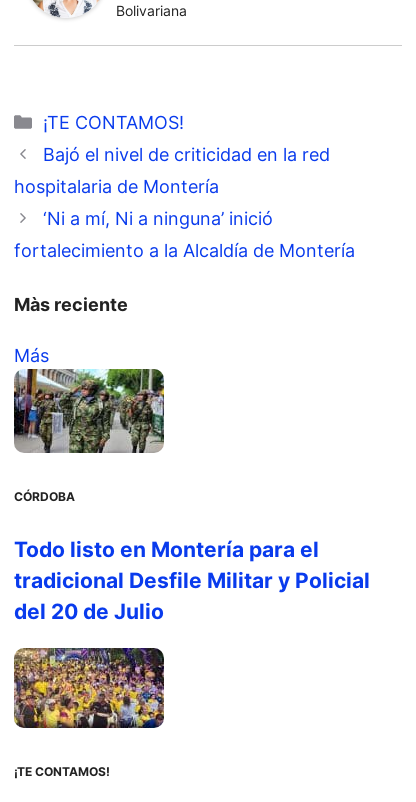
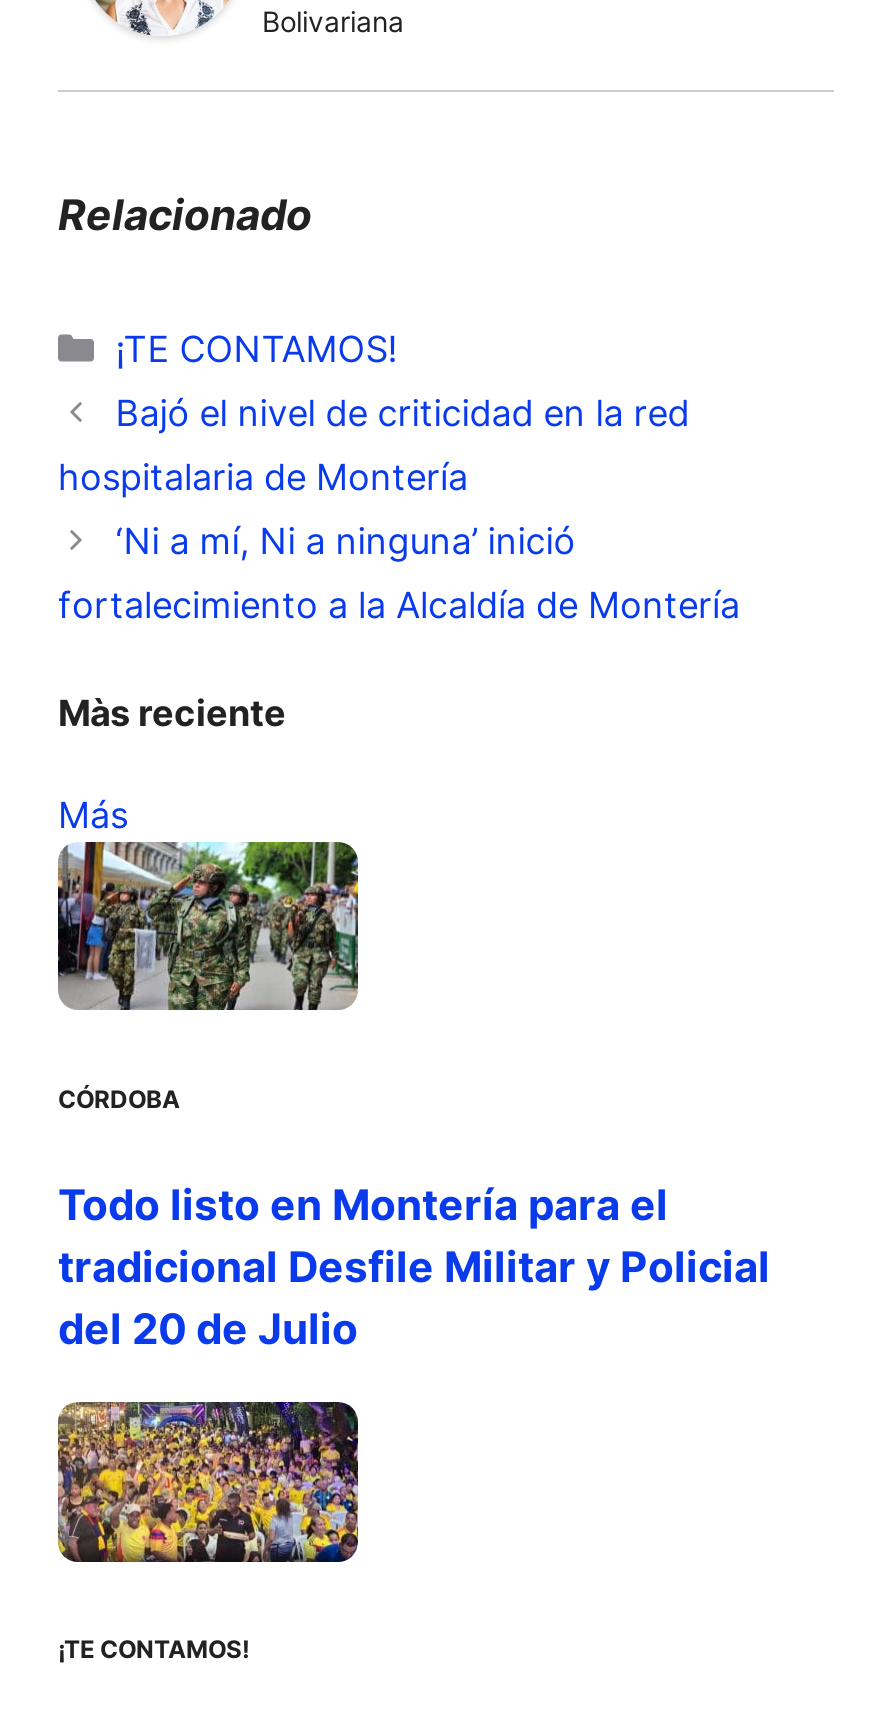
+ Relacionado
